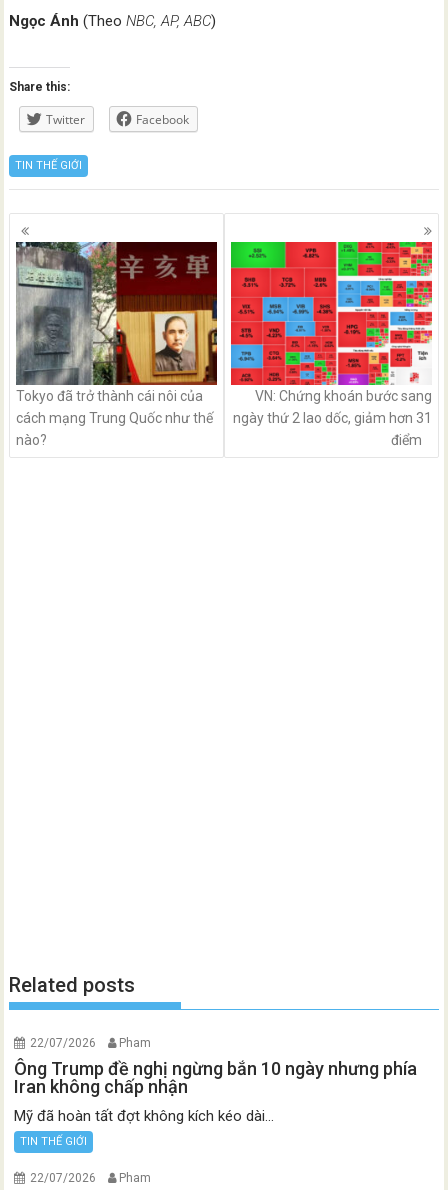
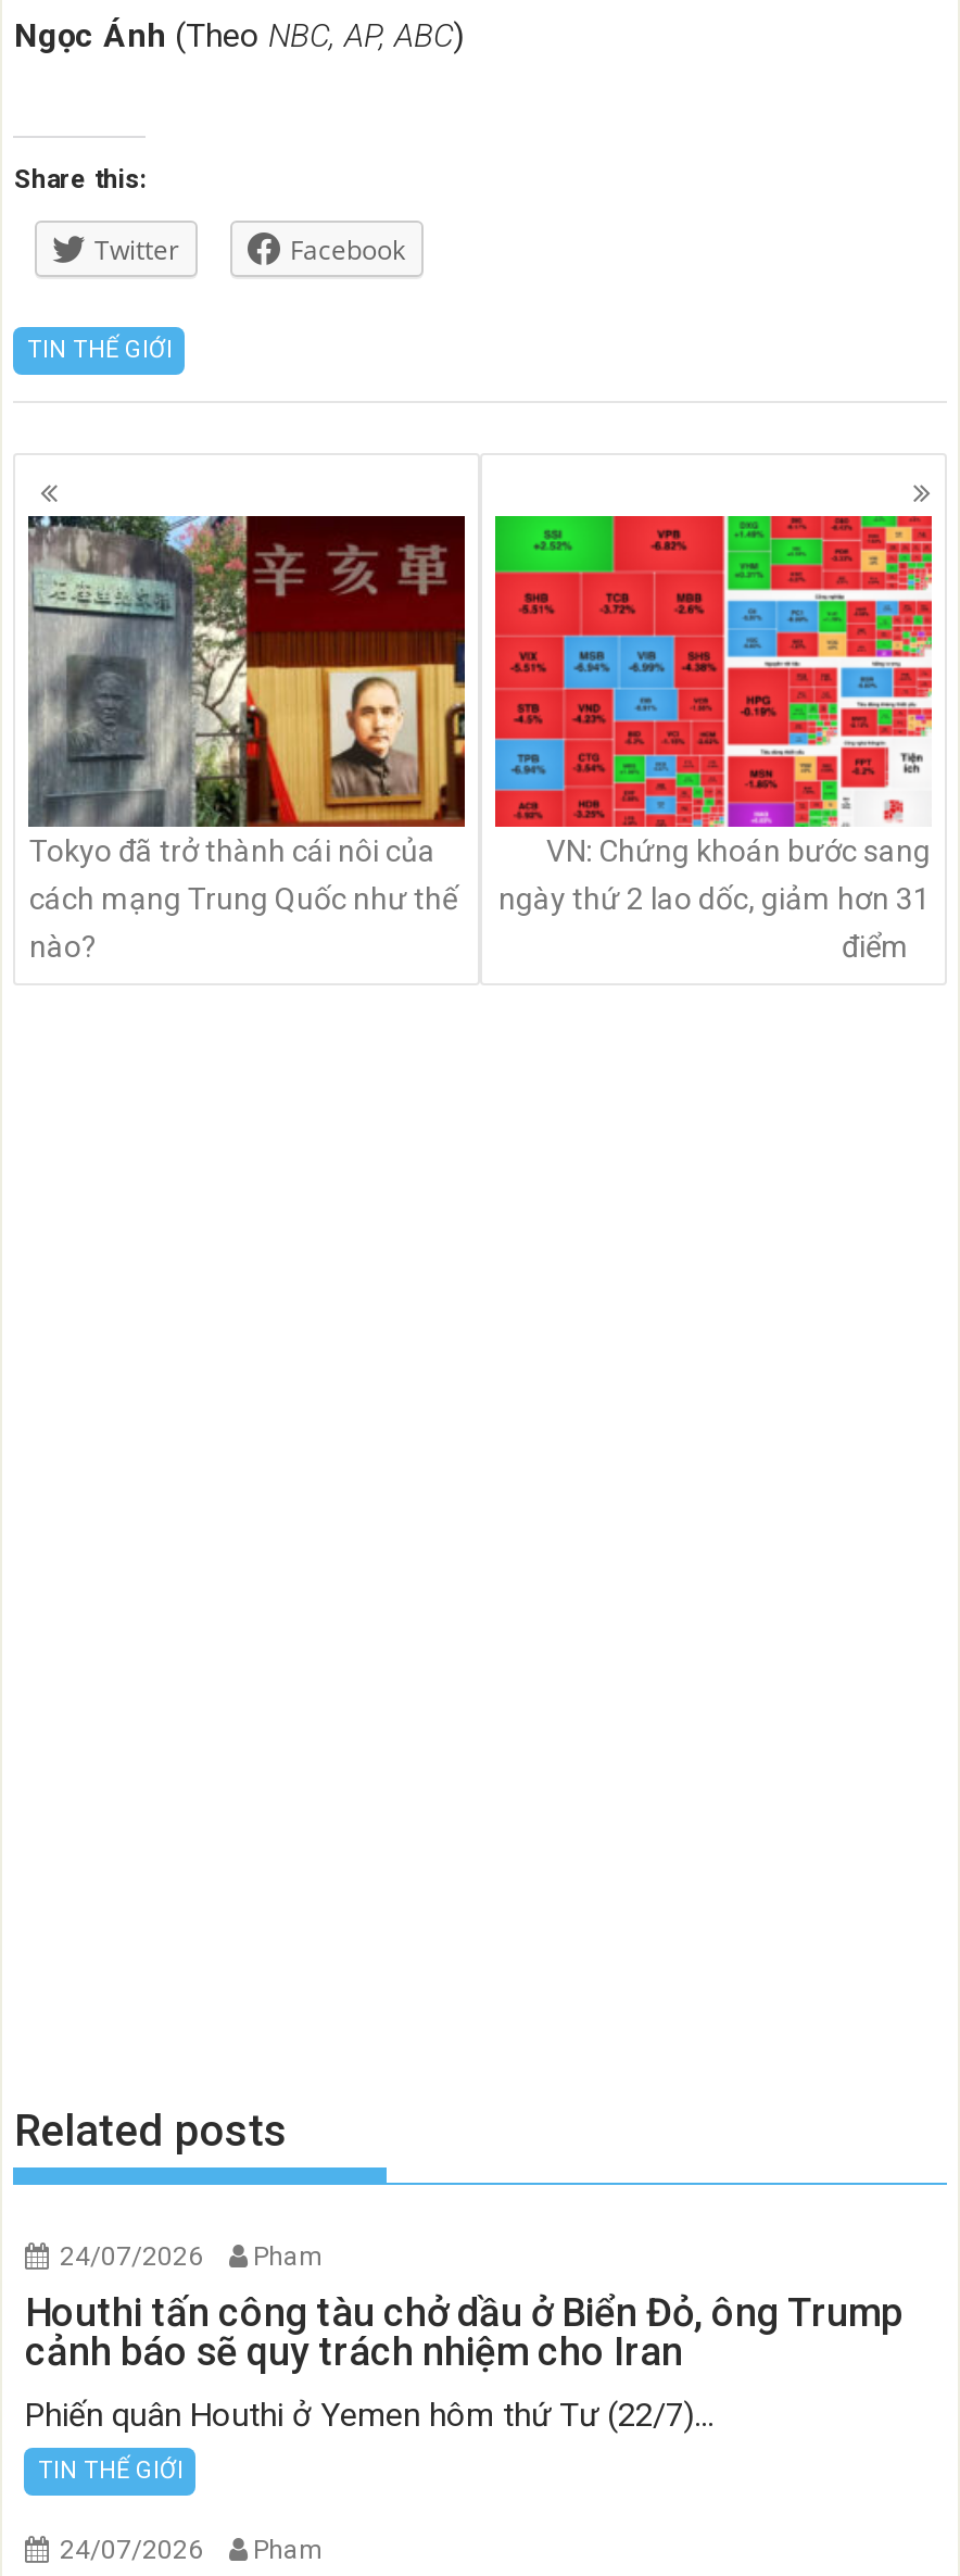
- 22/07/2026 Pham
+ 24/07/2026 Pham

- Ông Trump đề nghị ngừng bắn 10 ngày nhưng phía
- Iran không chấp nhận
+ Houthi tấn công tàu chở dầu ở Biển Đỏ, ông Trump
+ cảnh báo sẽ quy trách nhiệm cho Iran

- Mỹ đã hoàn tất đợt không kích kéo dài...
+ Phiến quân Houthi ở Yemen hôm thứ Tư (22/7)...

- 22/07/2026 Pham
+ 24/07/2026 Pham
